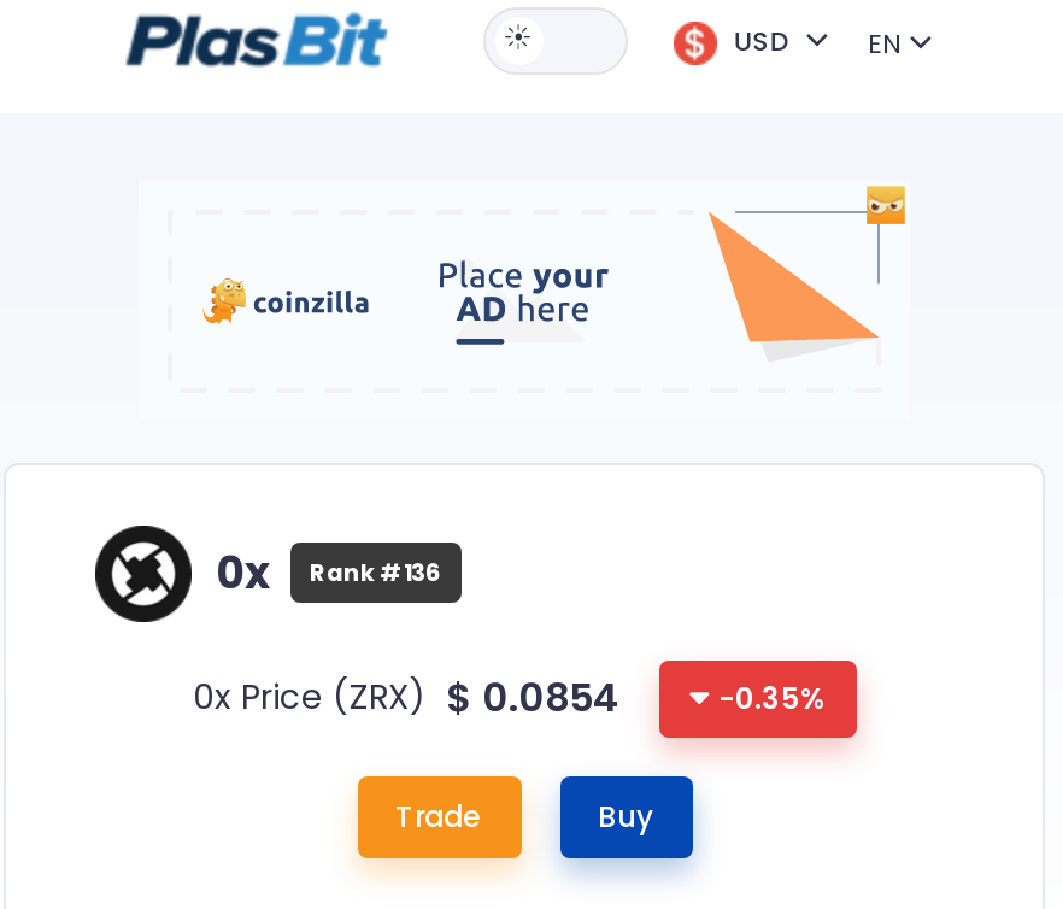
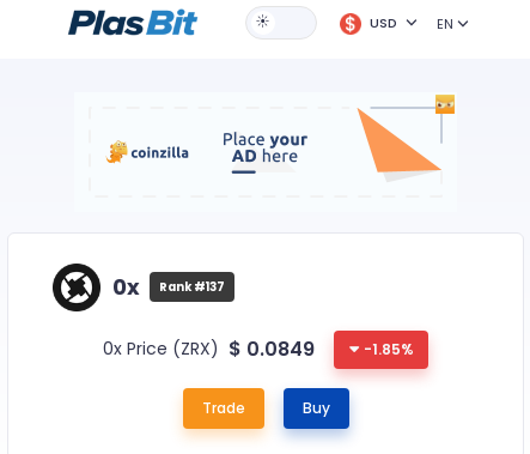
- 0x Rank #136
+ 0x Rank #137

- 0x Price (ZRX) $0.0854
+ 0x Price (ZRX) $0.0849

- -0.35%
+ -1.85%
